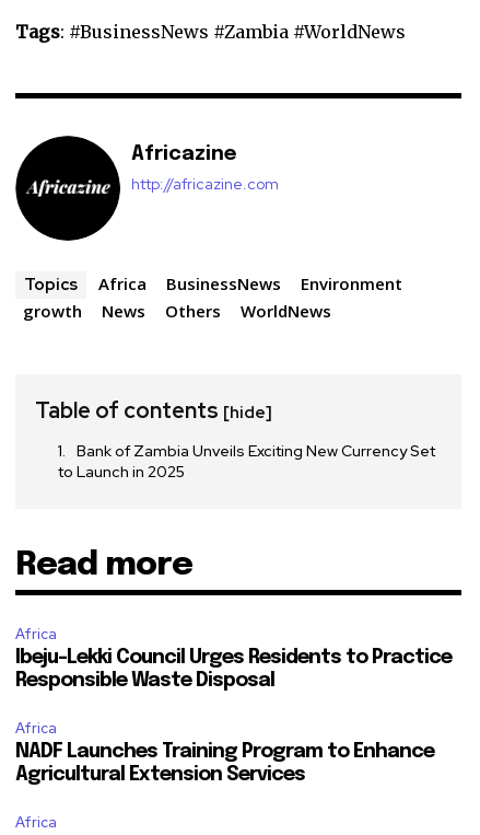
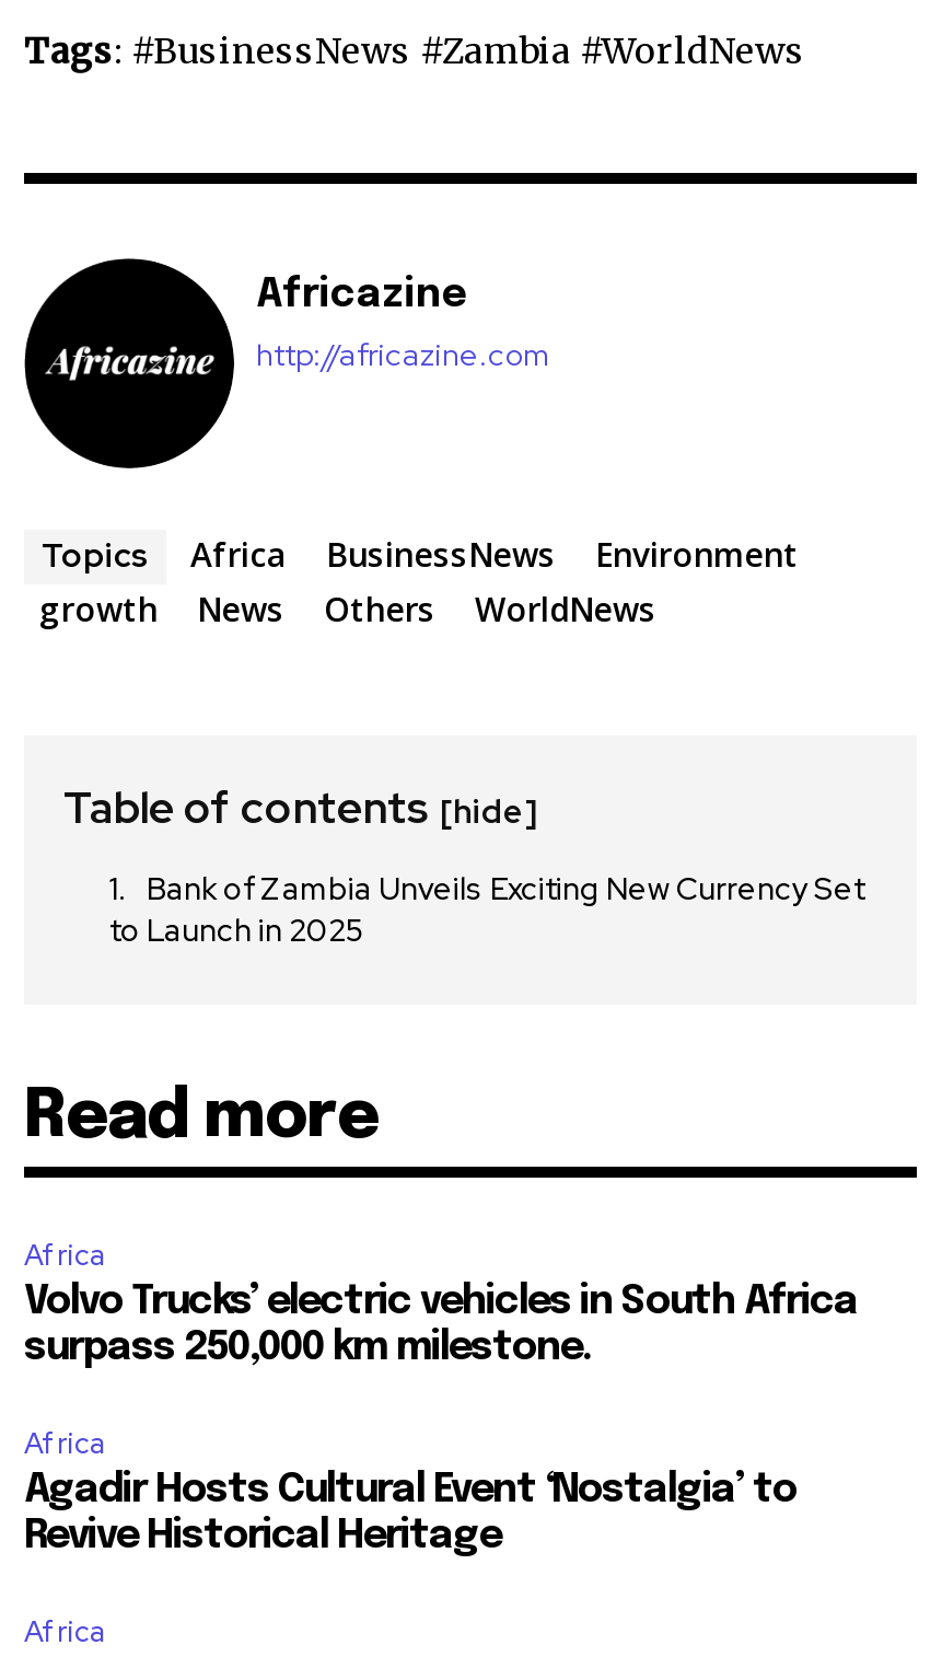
- Ibeju-Lekki Council Urges Residents to Practice
- Responsible Waste Disposal
+ Volvo Trucks’ electric vehicles in South Africa
+ surpass 250,000 km milestone.

- NADF Launches Training Program to Enhance
- Agricultural Extension Services
+ Agadir Hosts Cultural Event ‘Nostalgia’ to
+ Revive Historical Heritage
